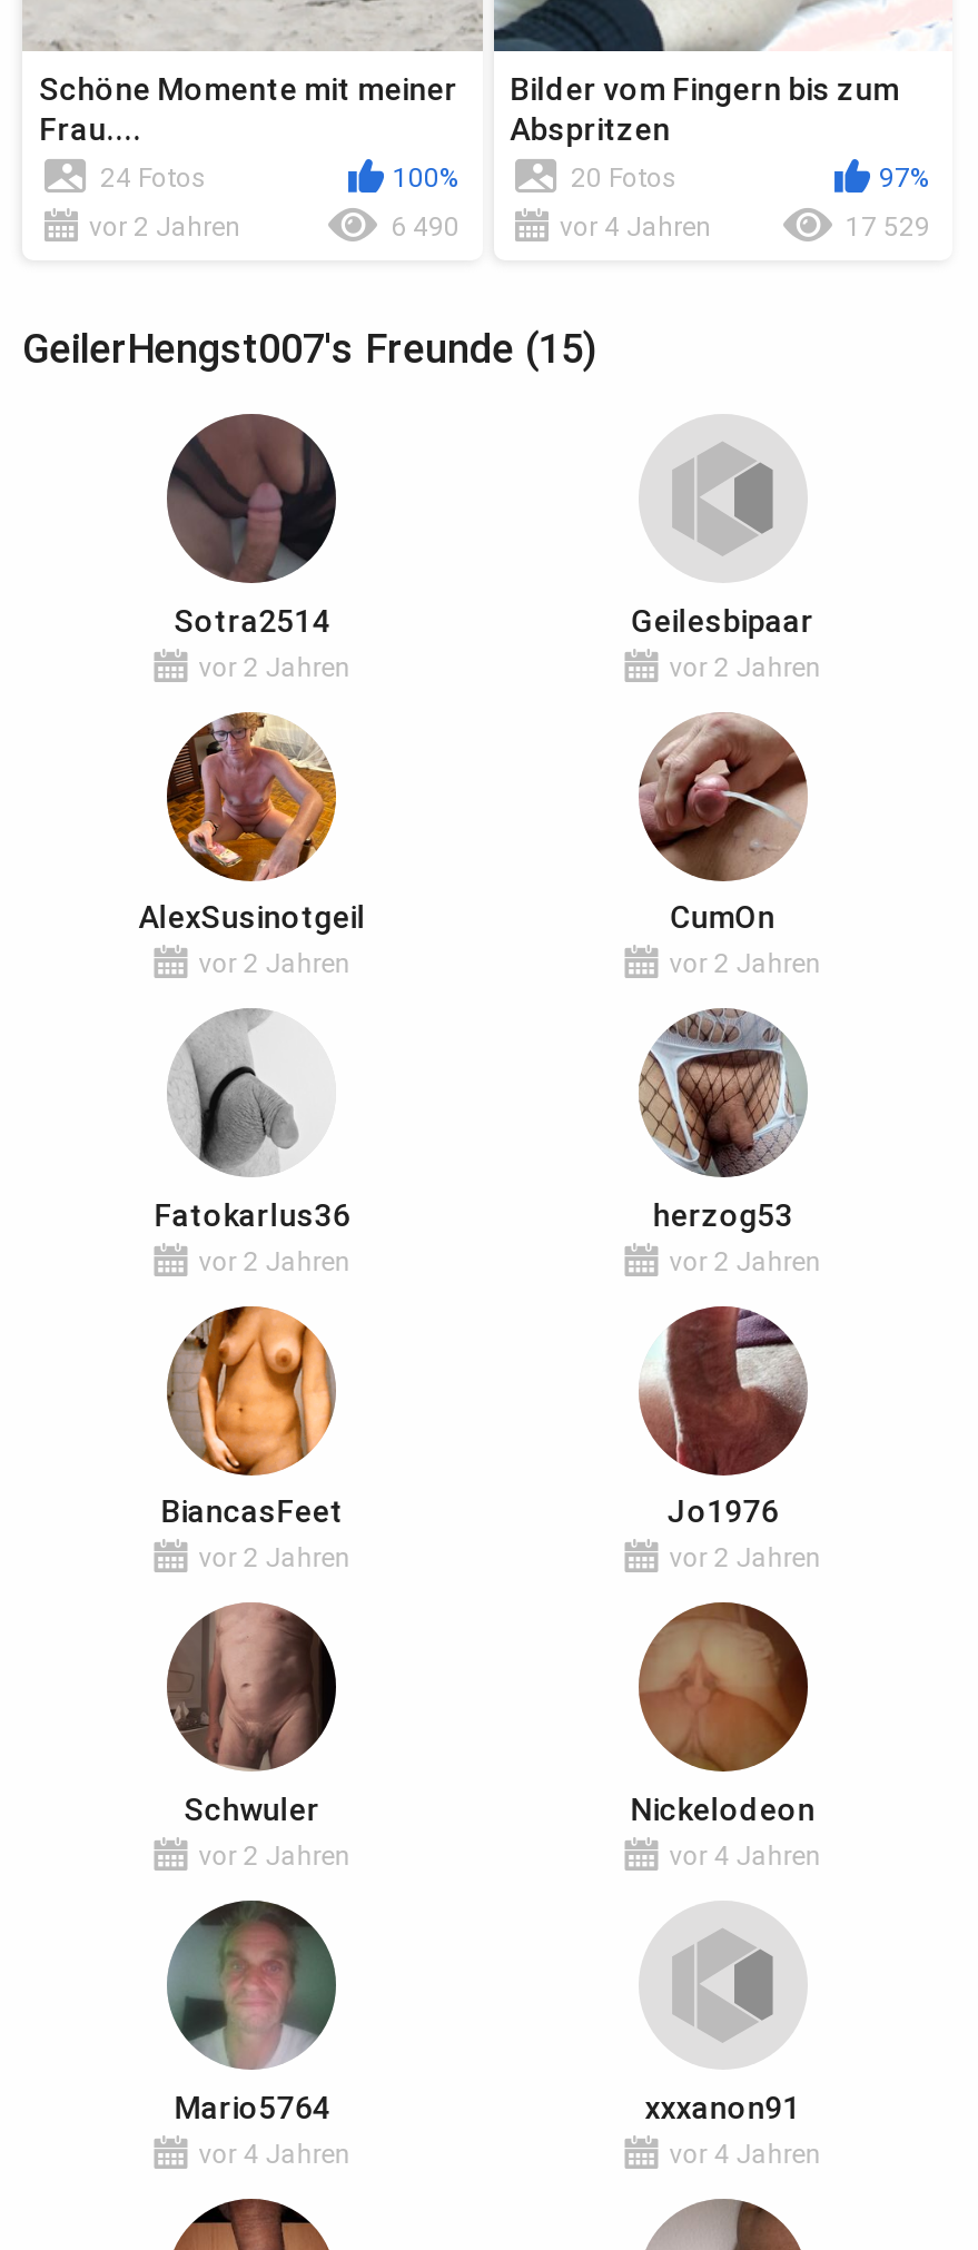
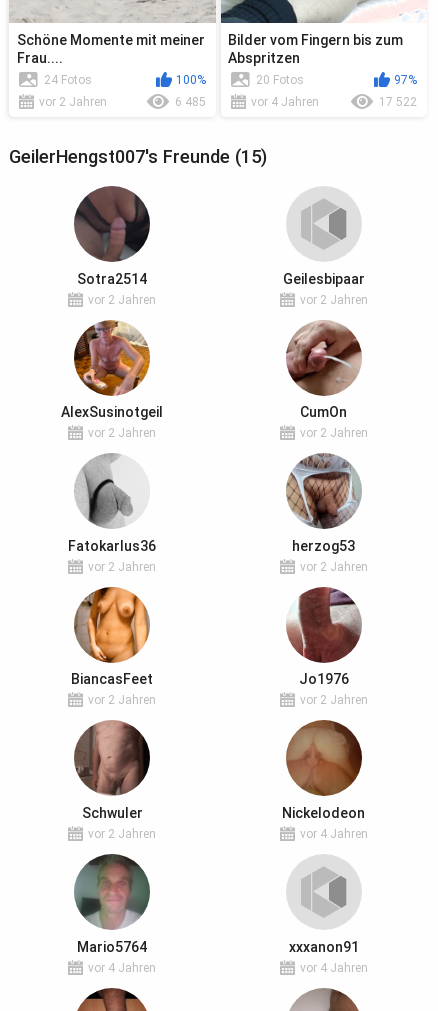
- 6 490
+ 6 485

- 17 529
+ 17 522
